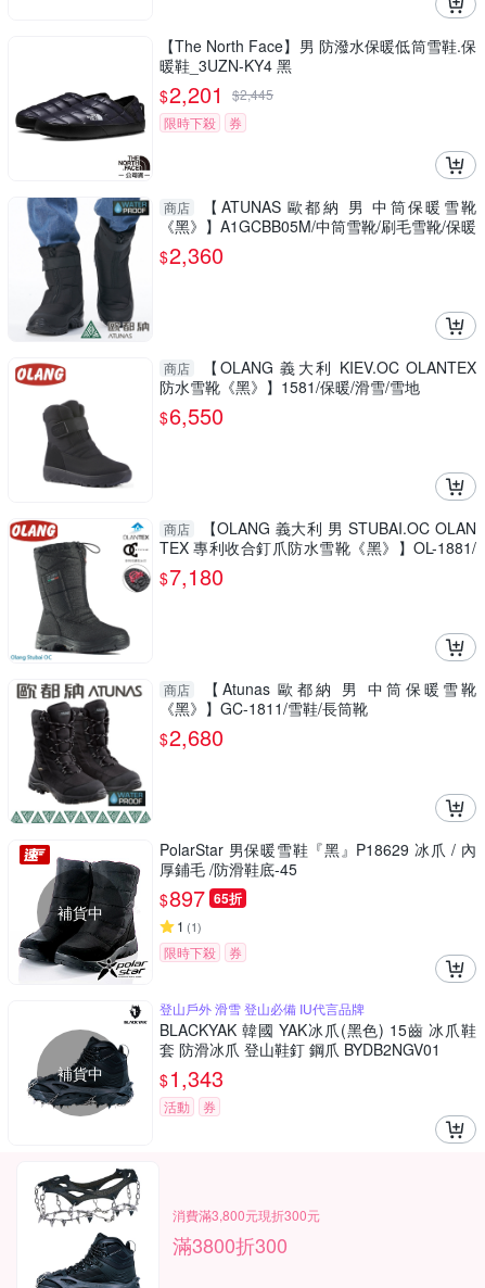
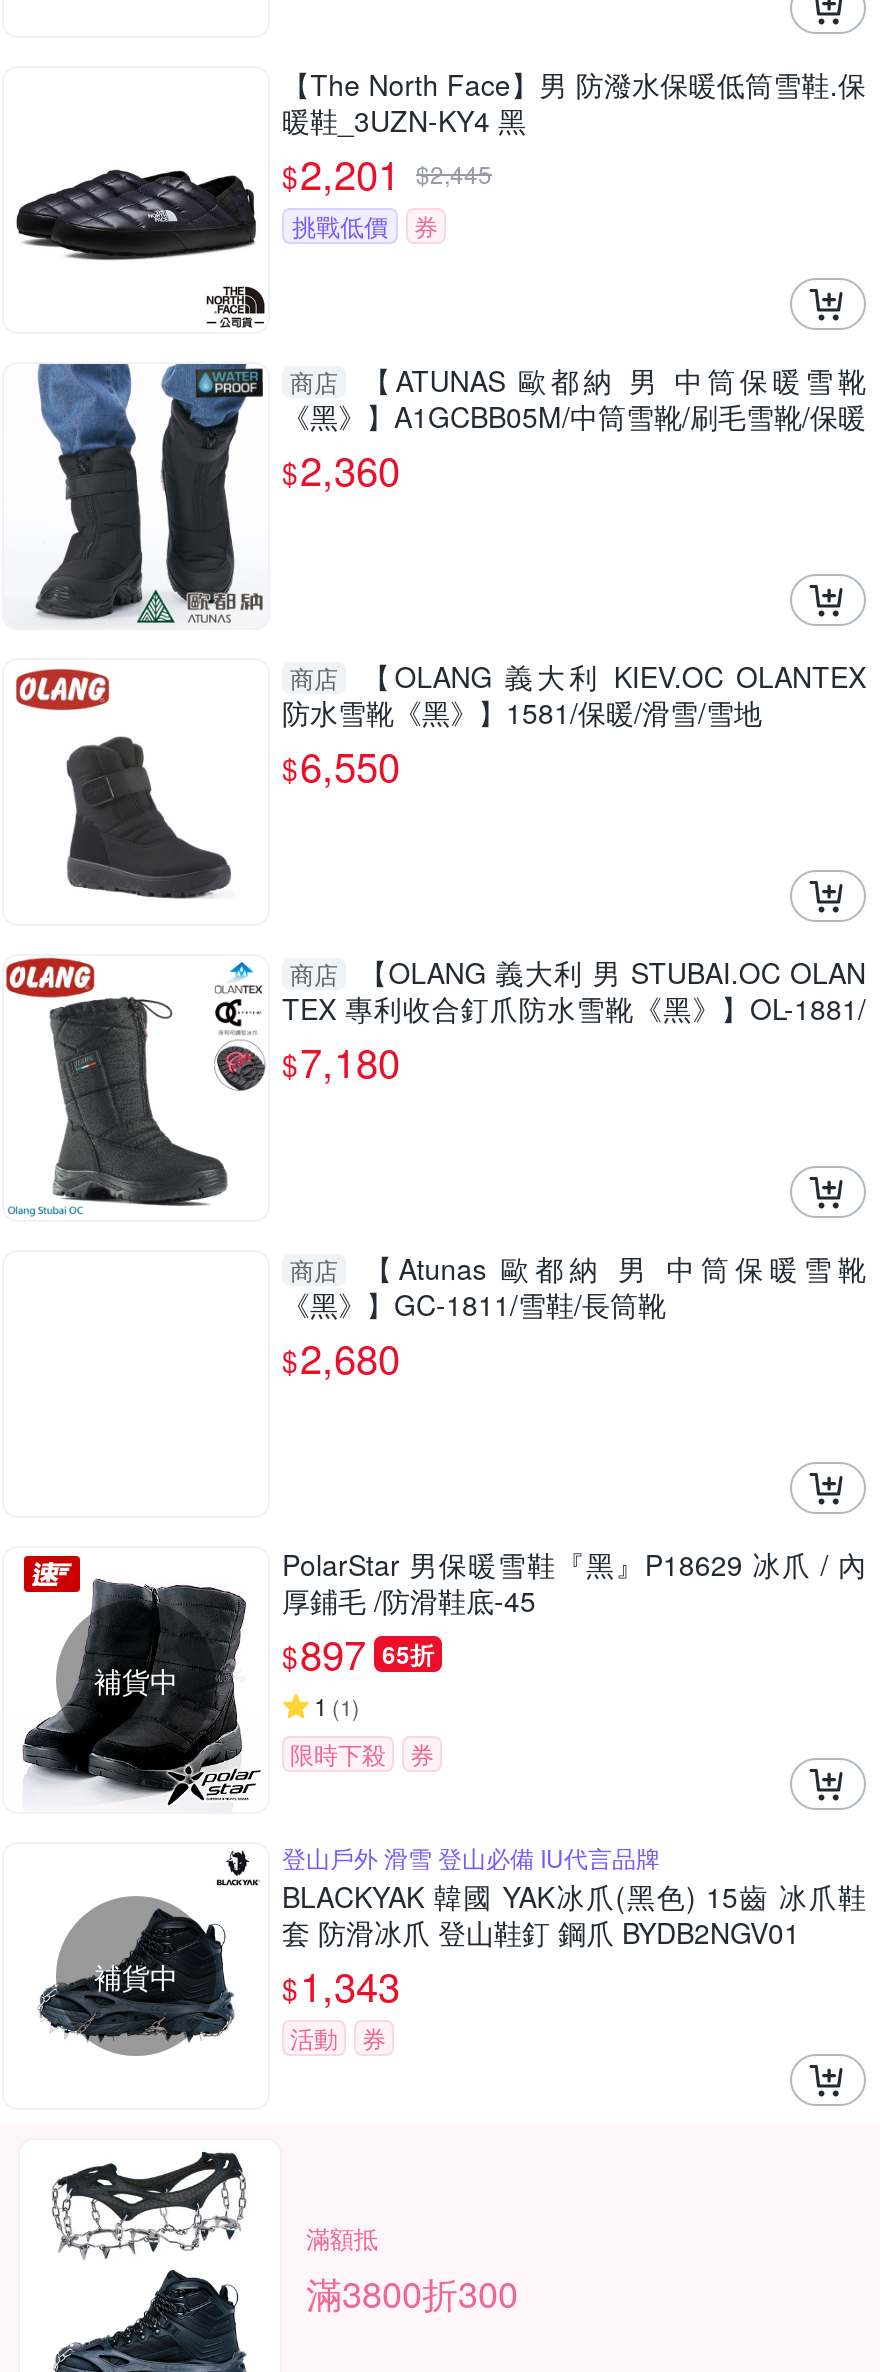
- 限時下殺
+ 挑戰低價

- [image]

- 消費滿3,800元現折300元
+ 滿額抵
